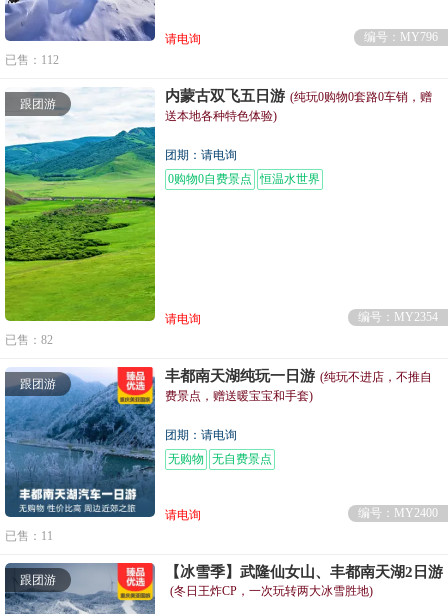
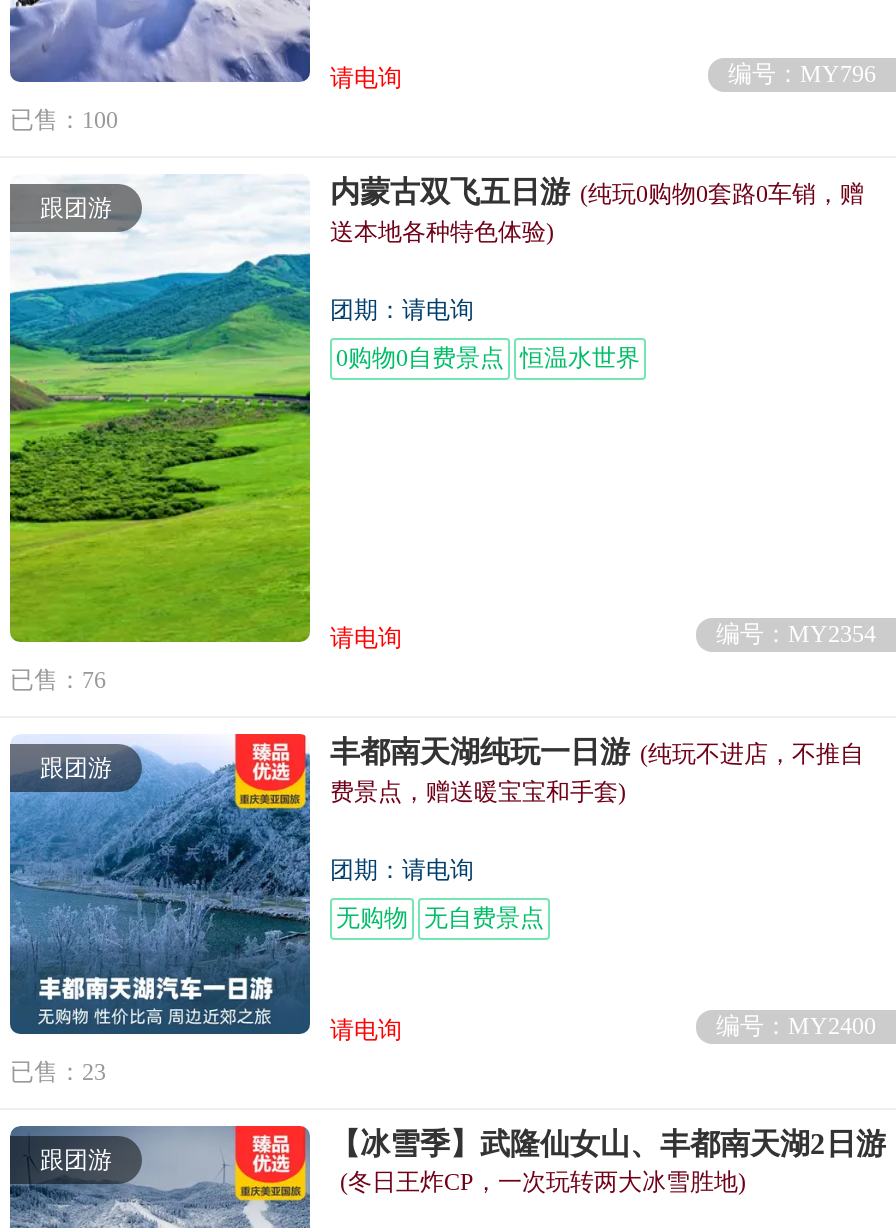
- 已售：112
+ 已售：100

- 已售：82
+ 已售：76

- 已售：11
+ 已售：23
